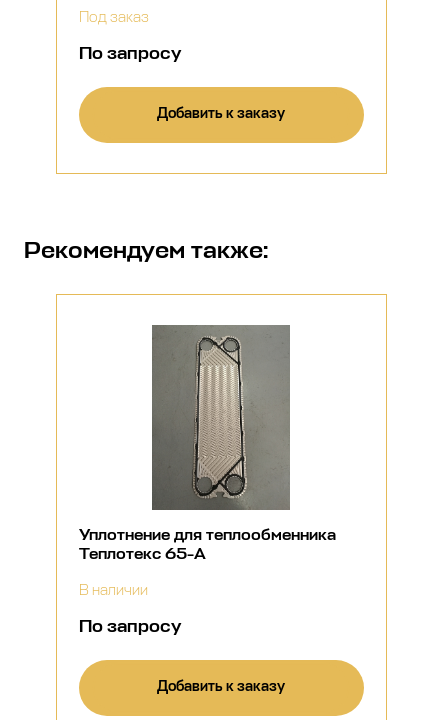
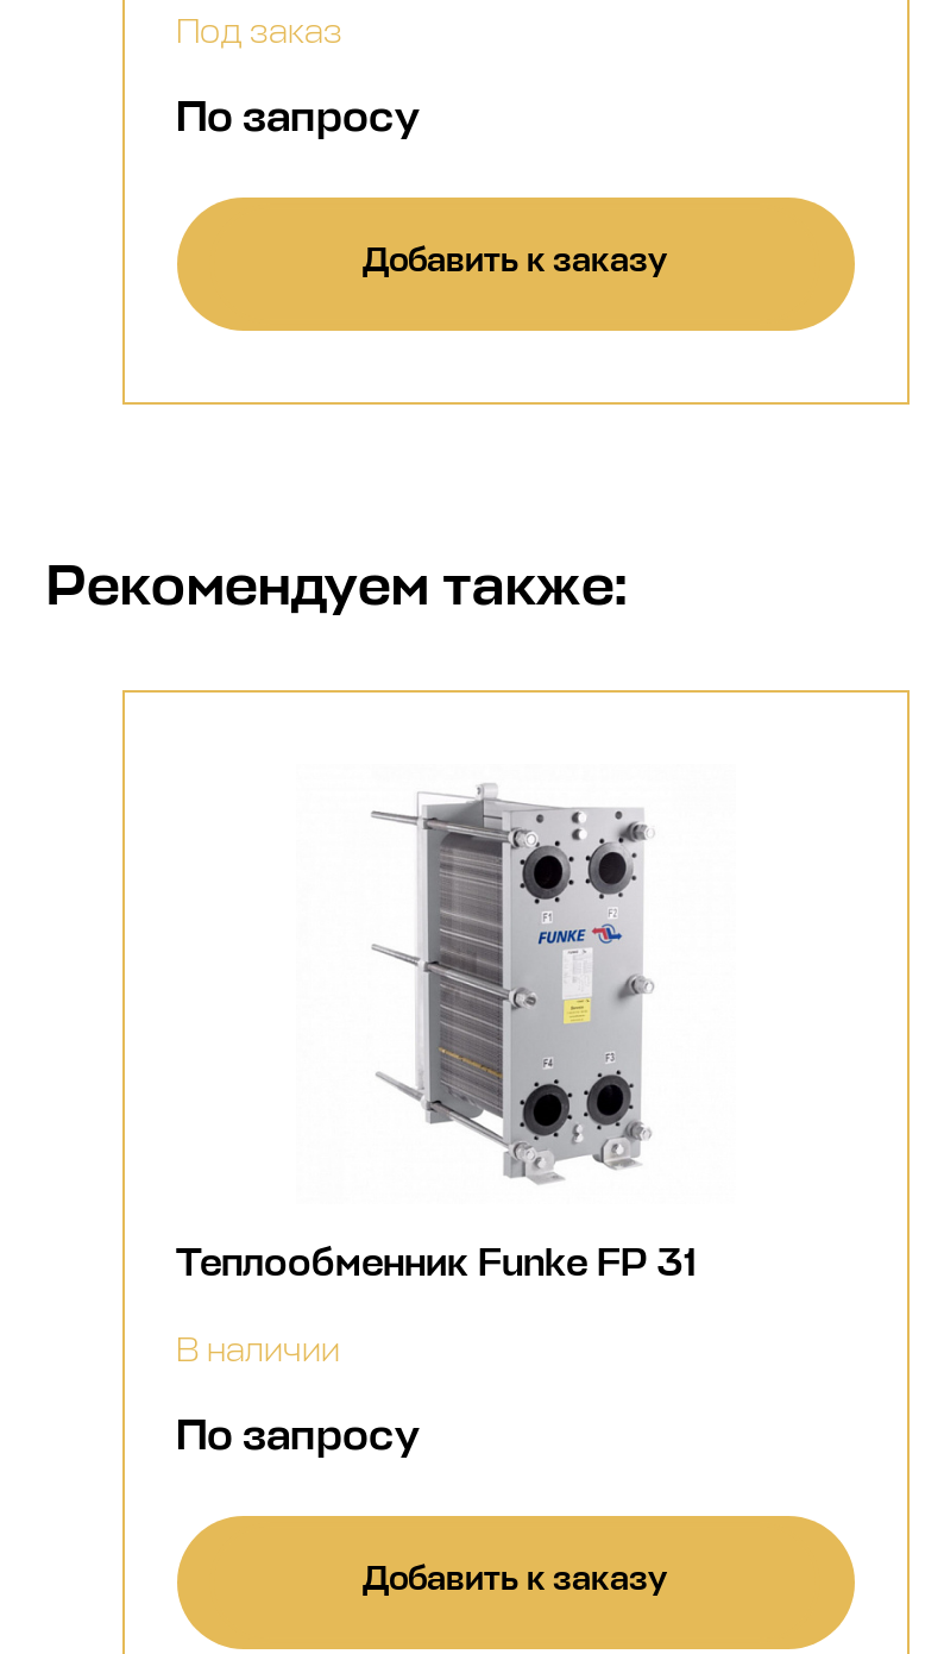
- [image]
- Уплотнение для теплообменника
- Теплотекс 65-А
+ [image]
+ Теплообменник Funke FP 31
